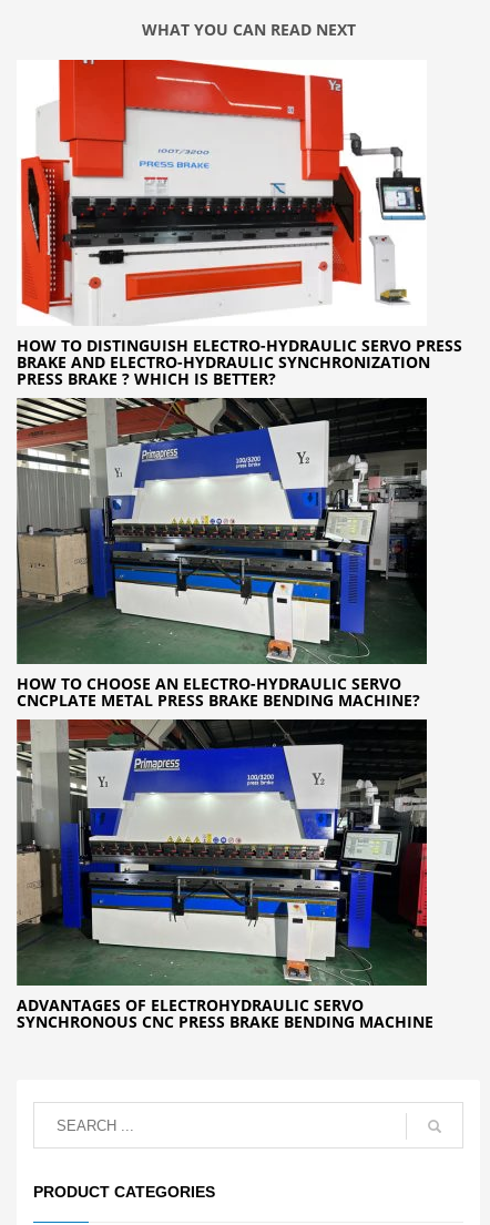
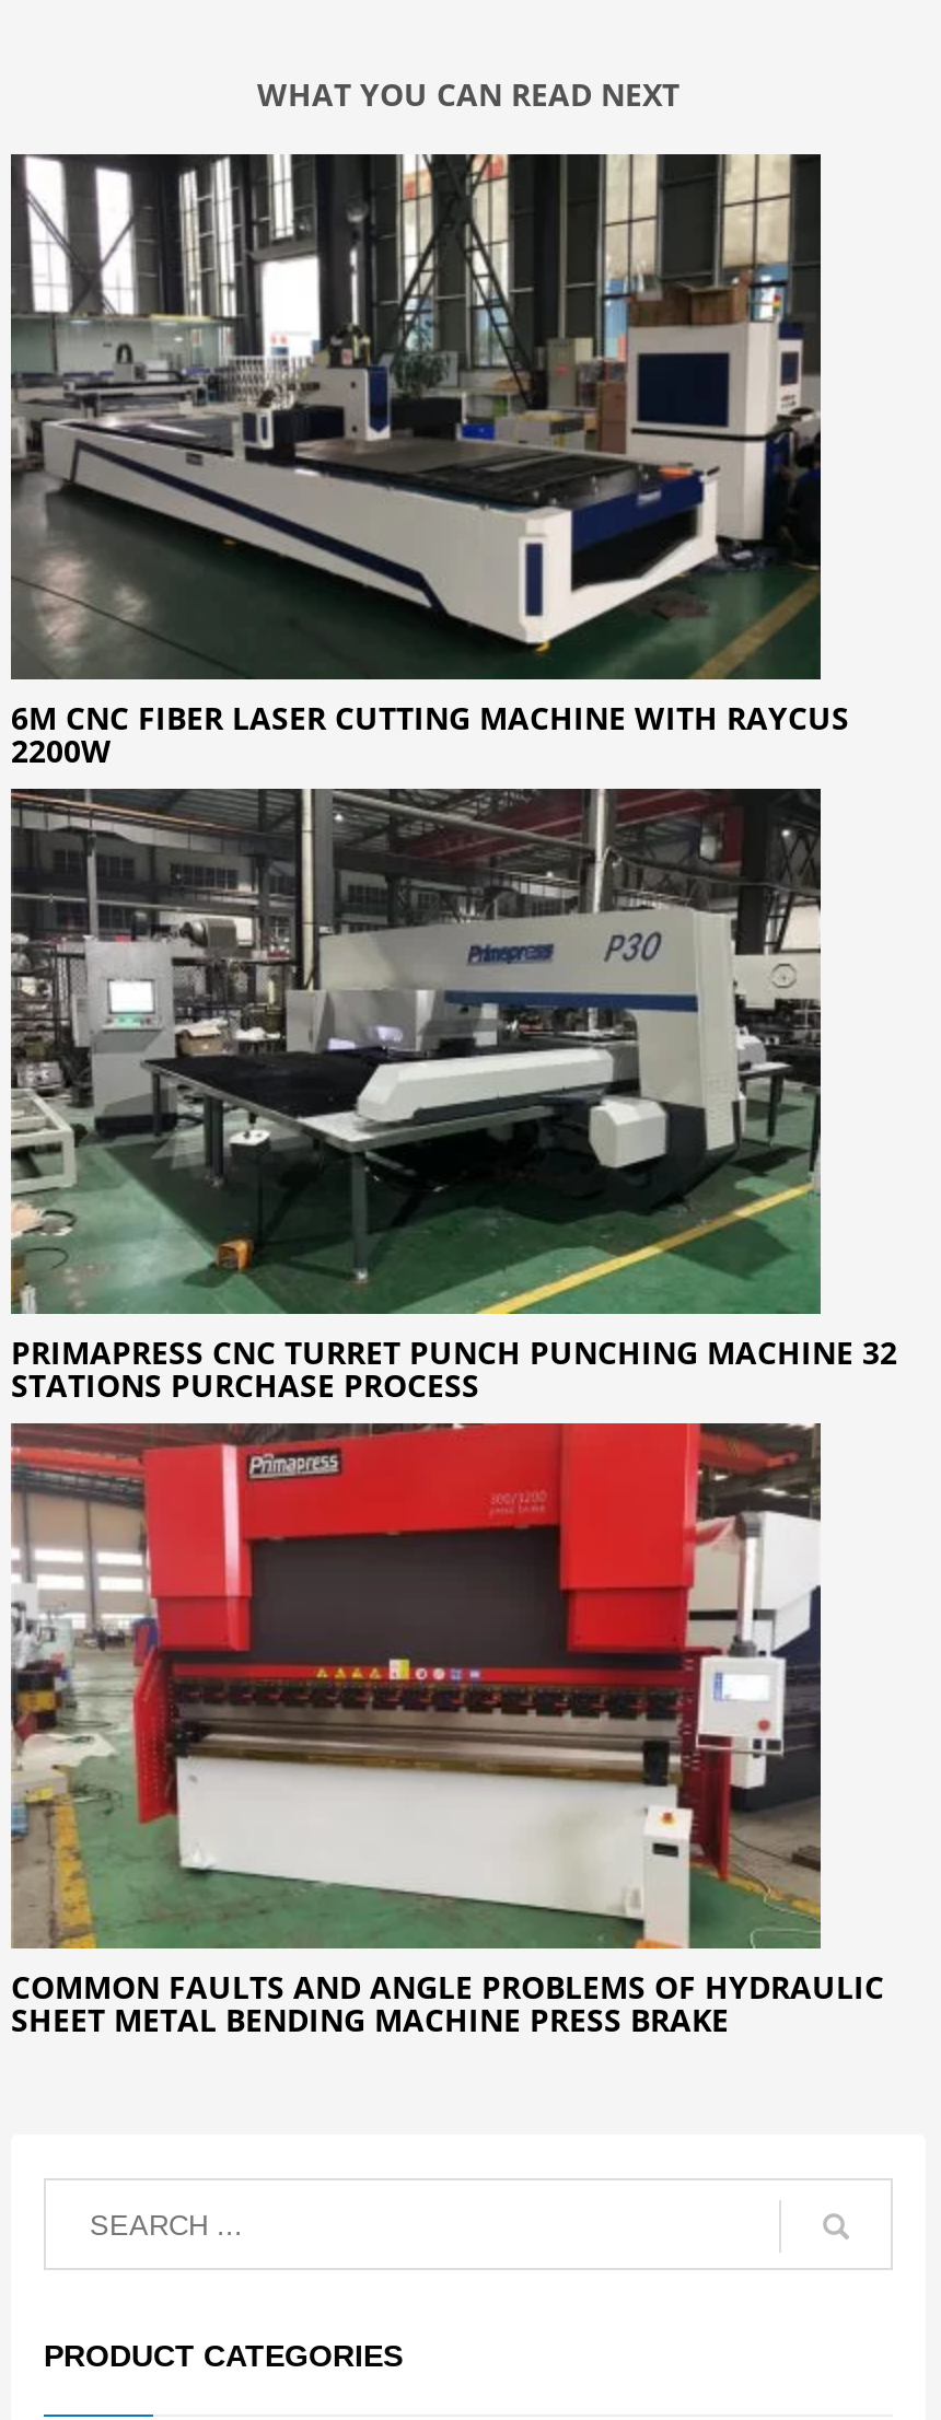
- [image]
- HOW TO DISTINGUISH ELECTRO-HYDRAULIC SERVO PRESS
- BRAKE AND ELECTRO-HYDRAULIC SYNCHRONIZATION
- PRESS BRAKE ? WHICH IS BETTER?
+ [image]
+ 6M CNC FIBER LASER CUTTING MACHINE WITH RAYCUS
+ 2200W

- [image]
- HOW TO CHOOSE AN ELECTRO-HYDRAULIC SERVO
- CNCPLATE METAL PRESS BRAKE BENDING MACHINE?
+ [image]
+ PRIMAPRESS CNC TURRET PUNCH PUNCHING MACHINE 32
+ STATIONS PURCHASE PROCESS

- [image]
- ADVANTAGES OF ELECTROHYDRAULIC SERVO
- SYNCHRONOUS CNC PRESS BRAKE BENDING MACHINE
+ [image]
+ COMMON FAULTS AND ANGLE PROBLEMS OF HYDRAULIC
+ SHEET METAL BENDING MACHINE PRESS BRAKE
